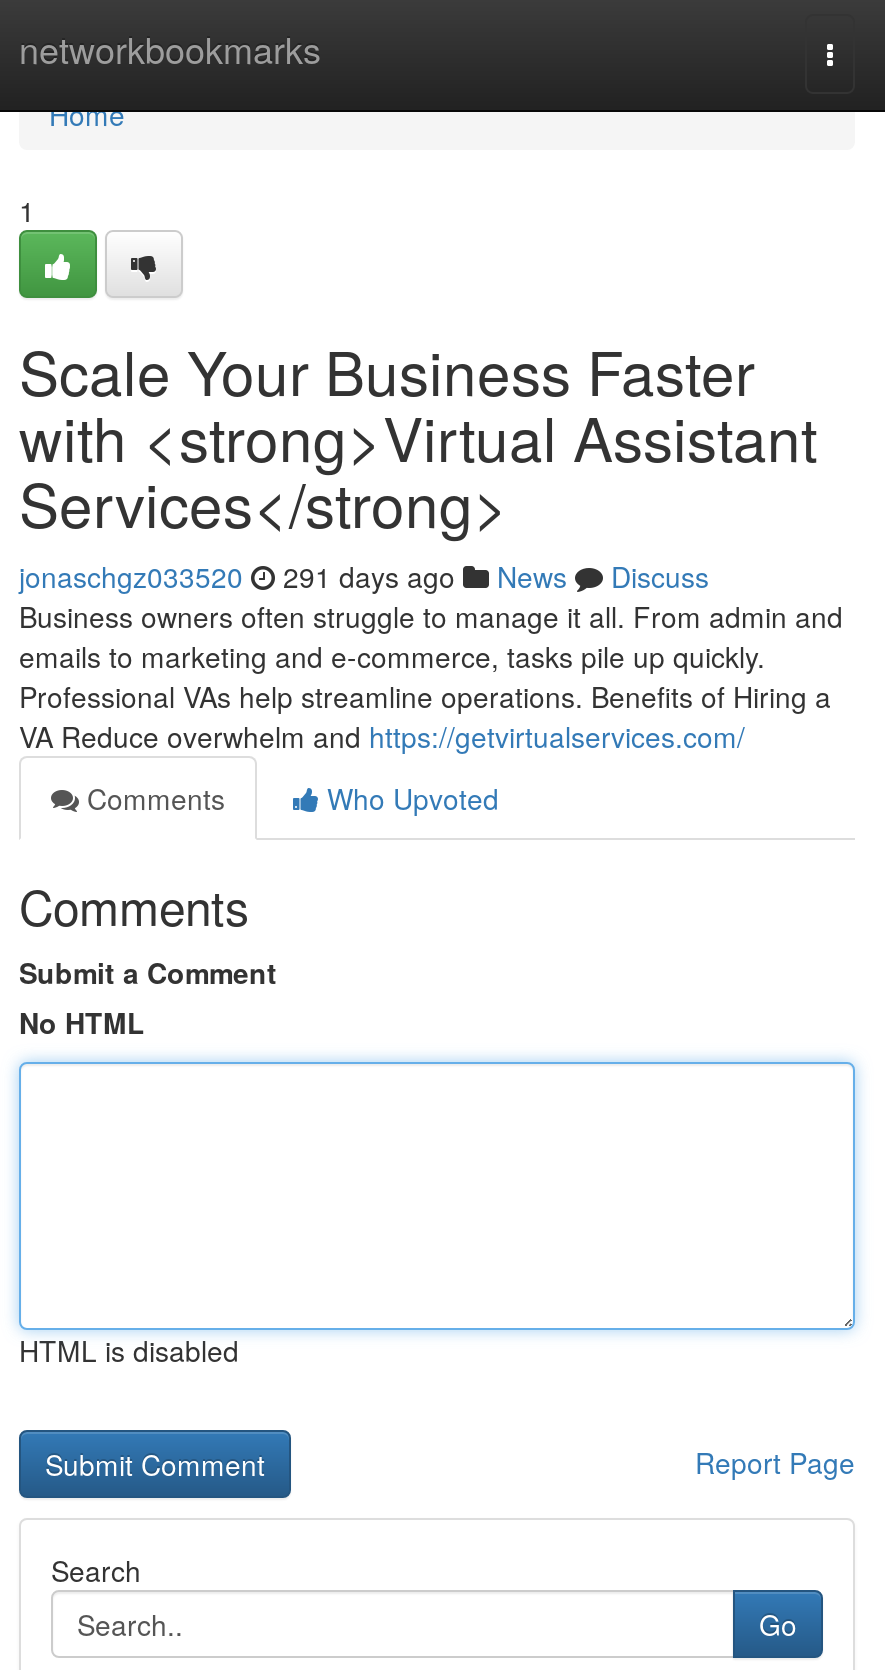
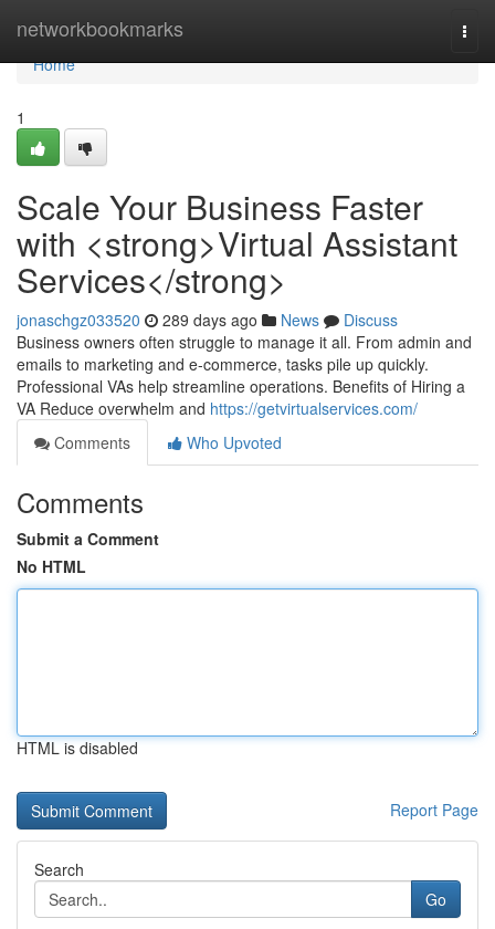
- jonaschgz033520 291 days ago News Discuss
+ jonaschgz033520 289 days ago News Discuss
